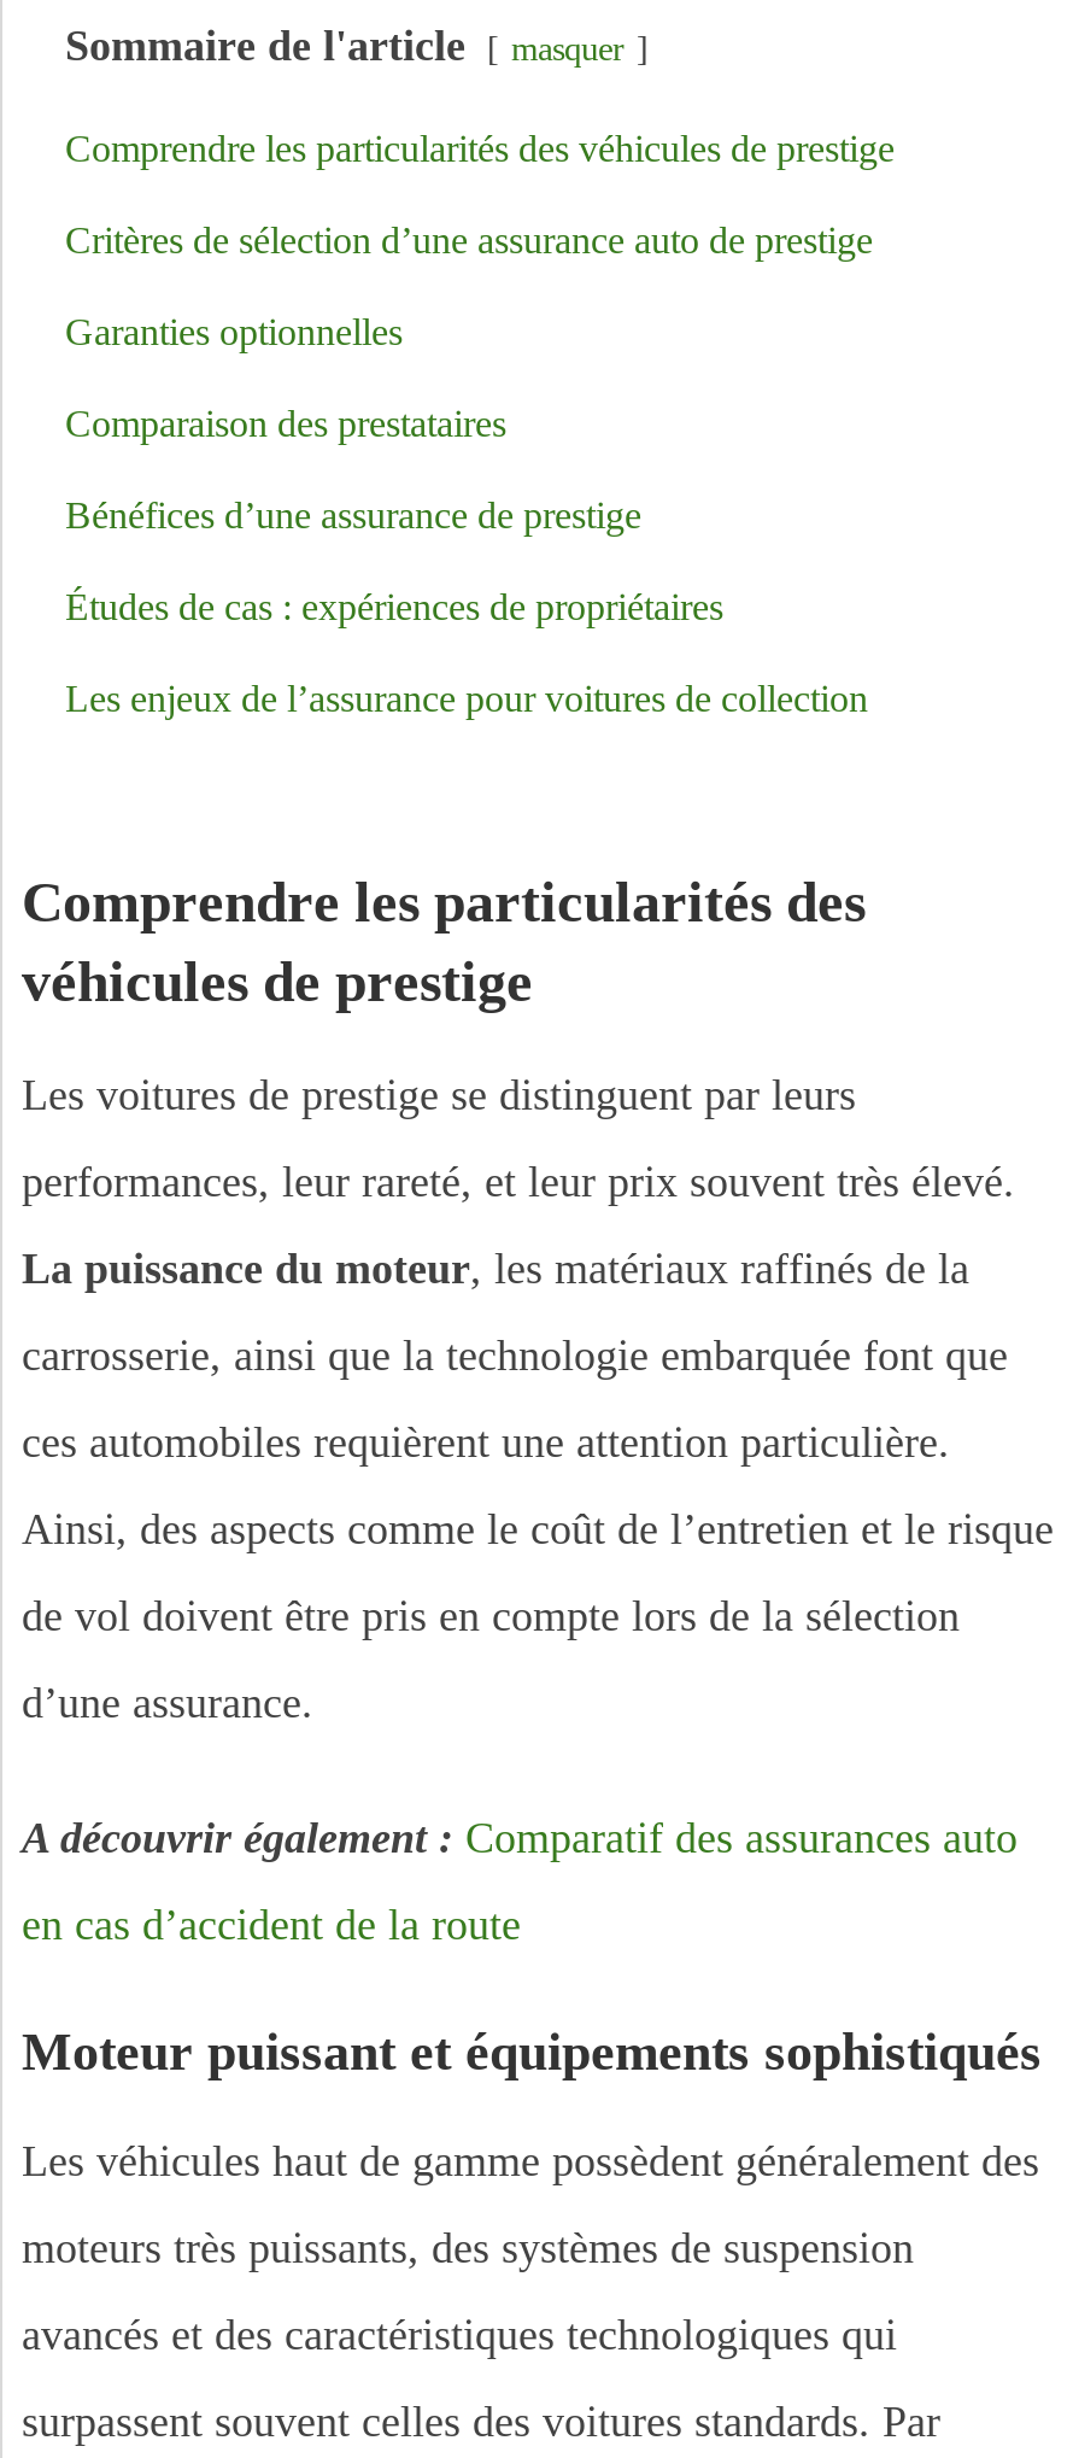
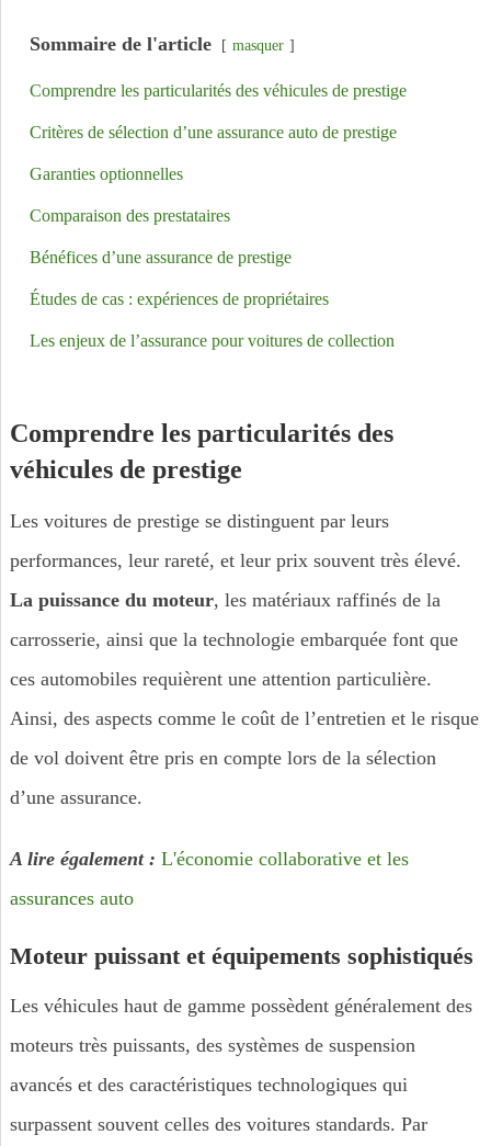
- A découvrir également : Comparatif des assurances auto
+ A lire également : L'économie collaborative et les

- en cas d’accident de la route
+ assurances auto
